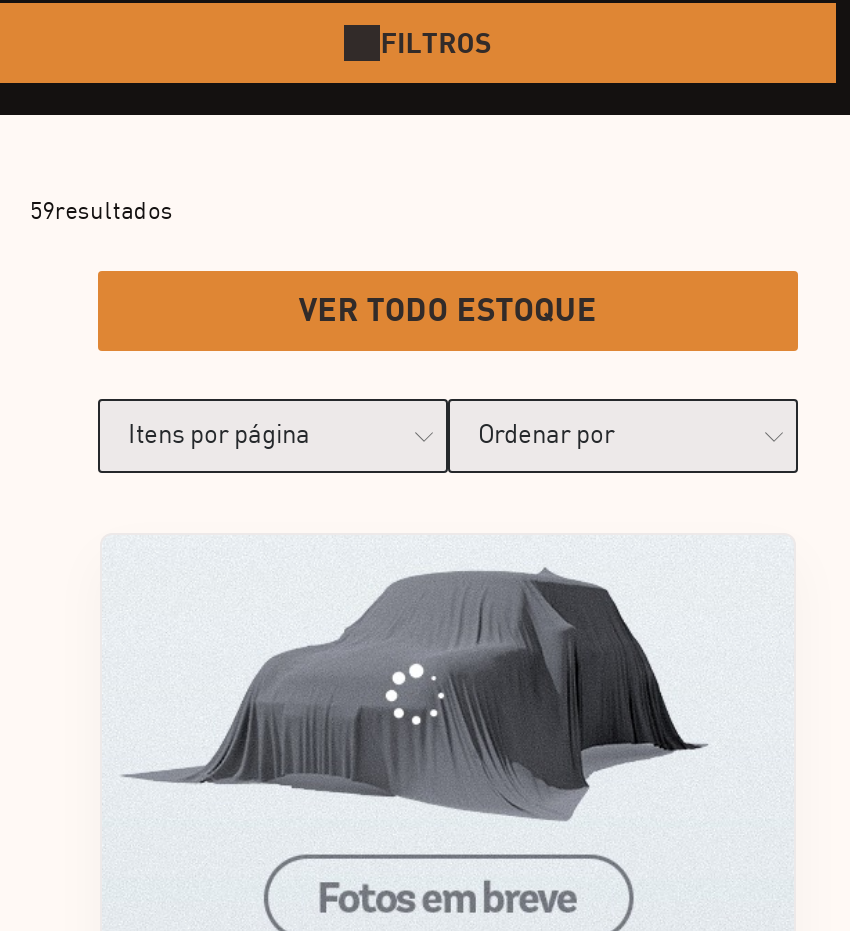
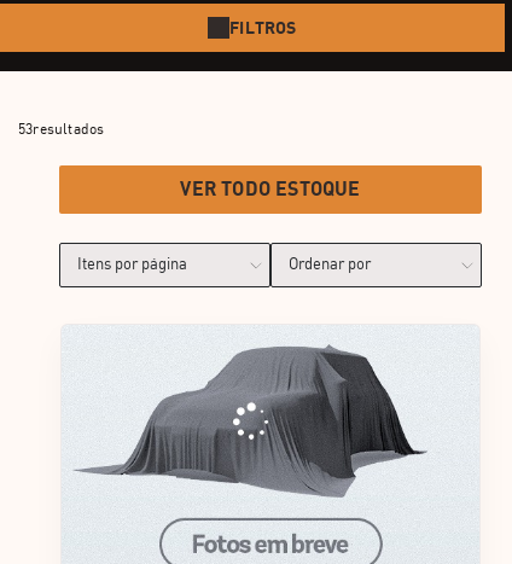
- 59resultados
+ 53resultados
